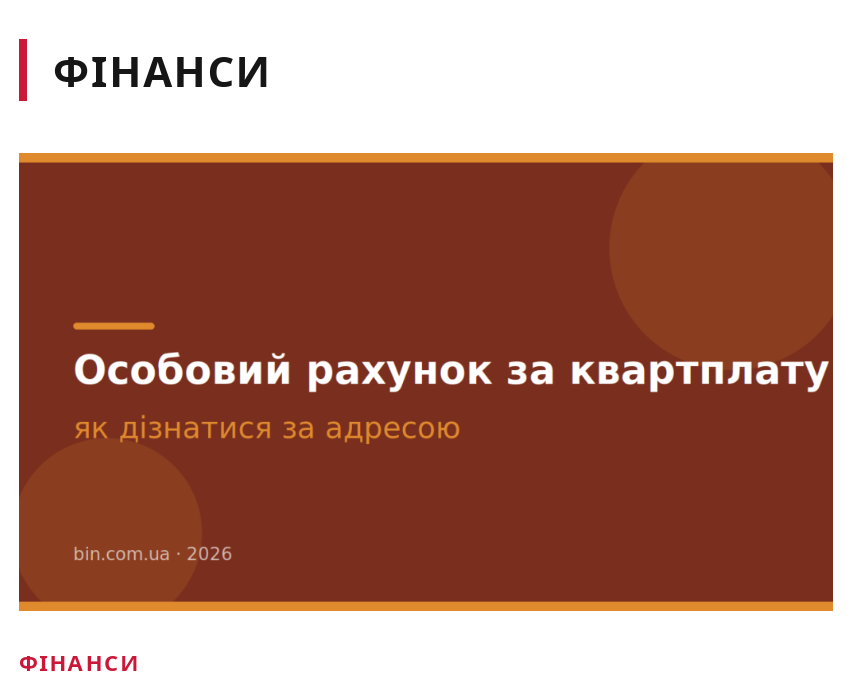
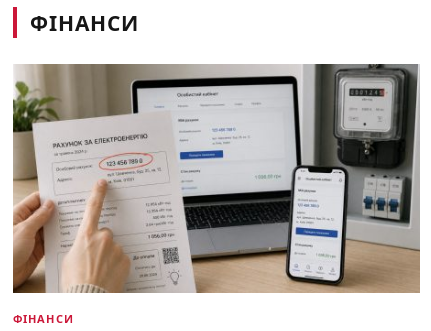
- [image]
+ [image]
